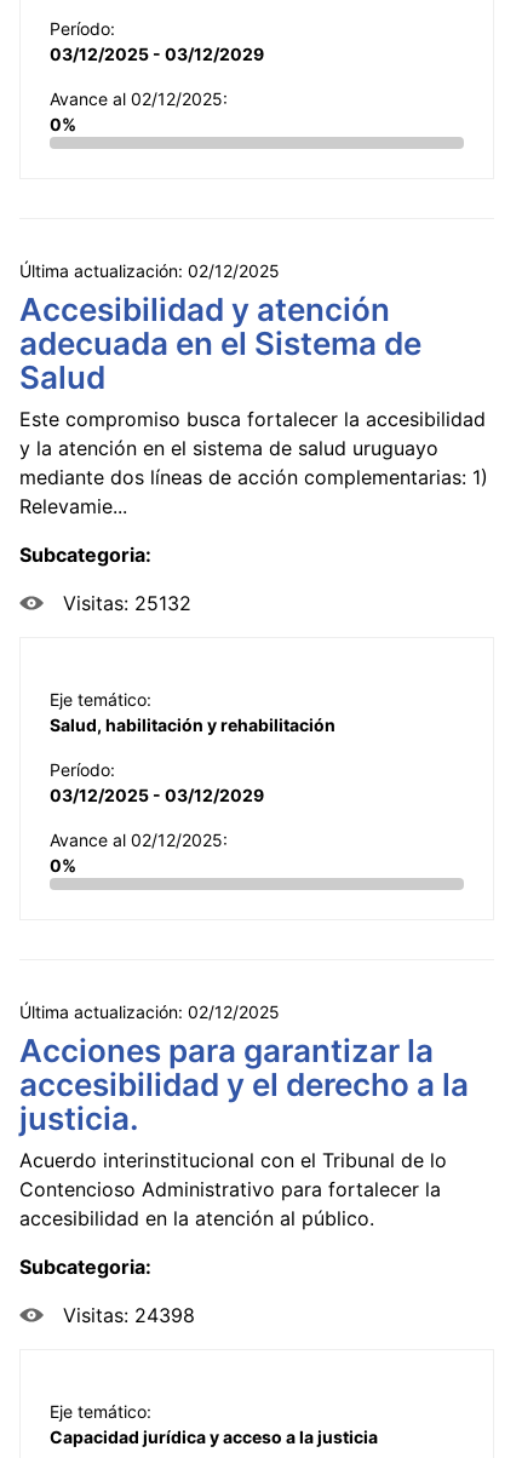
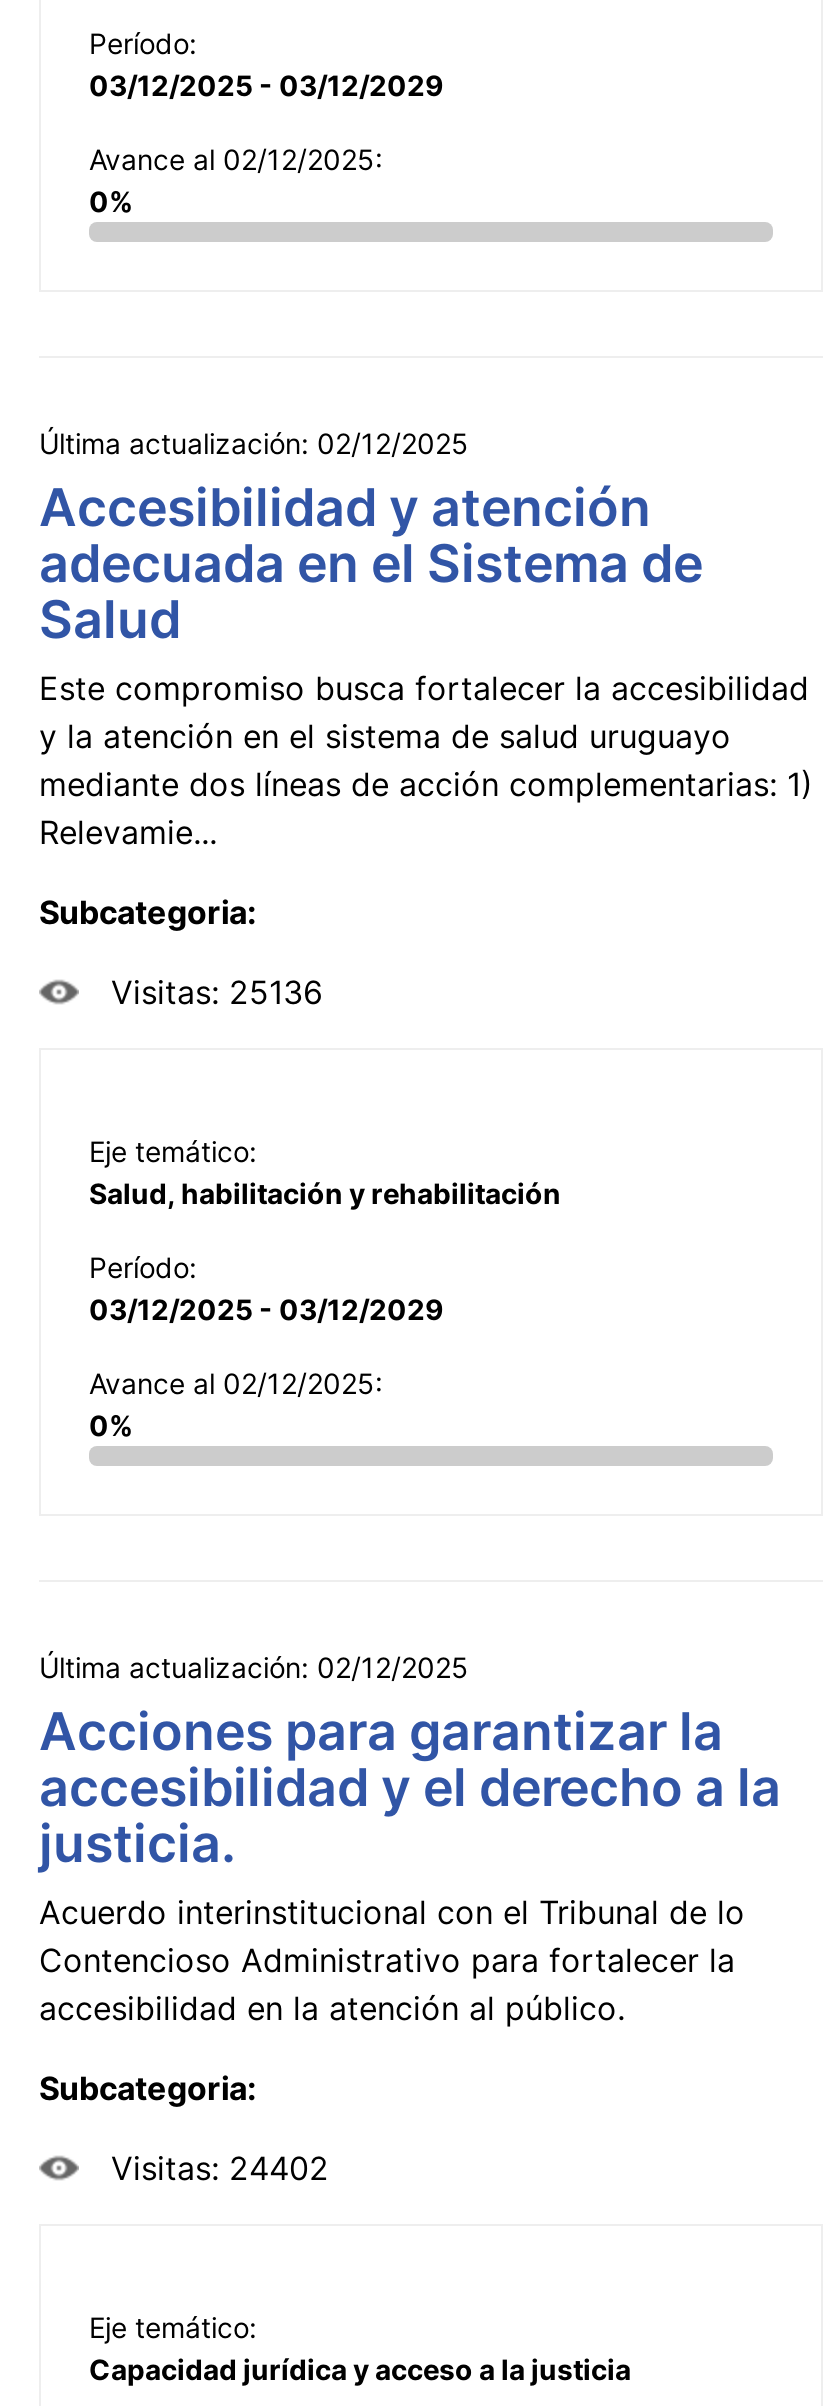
- Visitas: 25132
+ Visitas: 25136

- Visitas: 24398
+ Visitas: 24402
